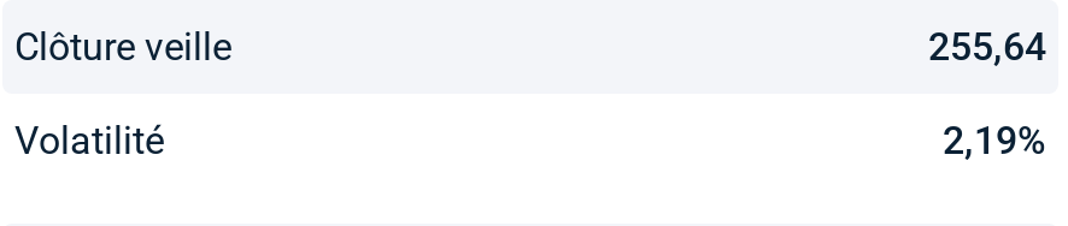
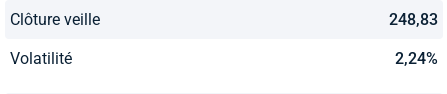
- 255,64
+ 248,83

- 2,19%
+ 2,24%
